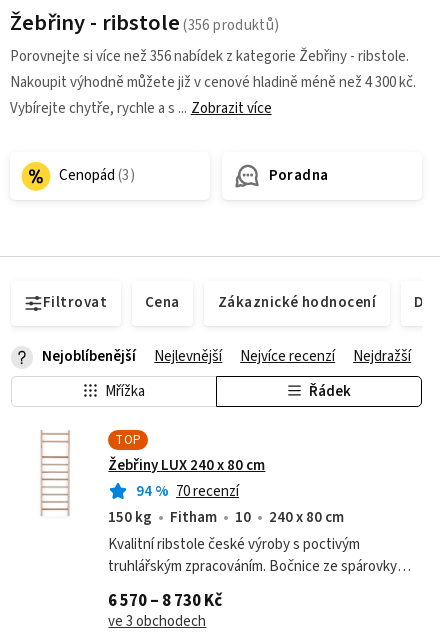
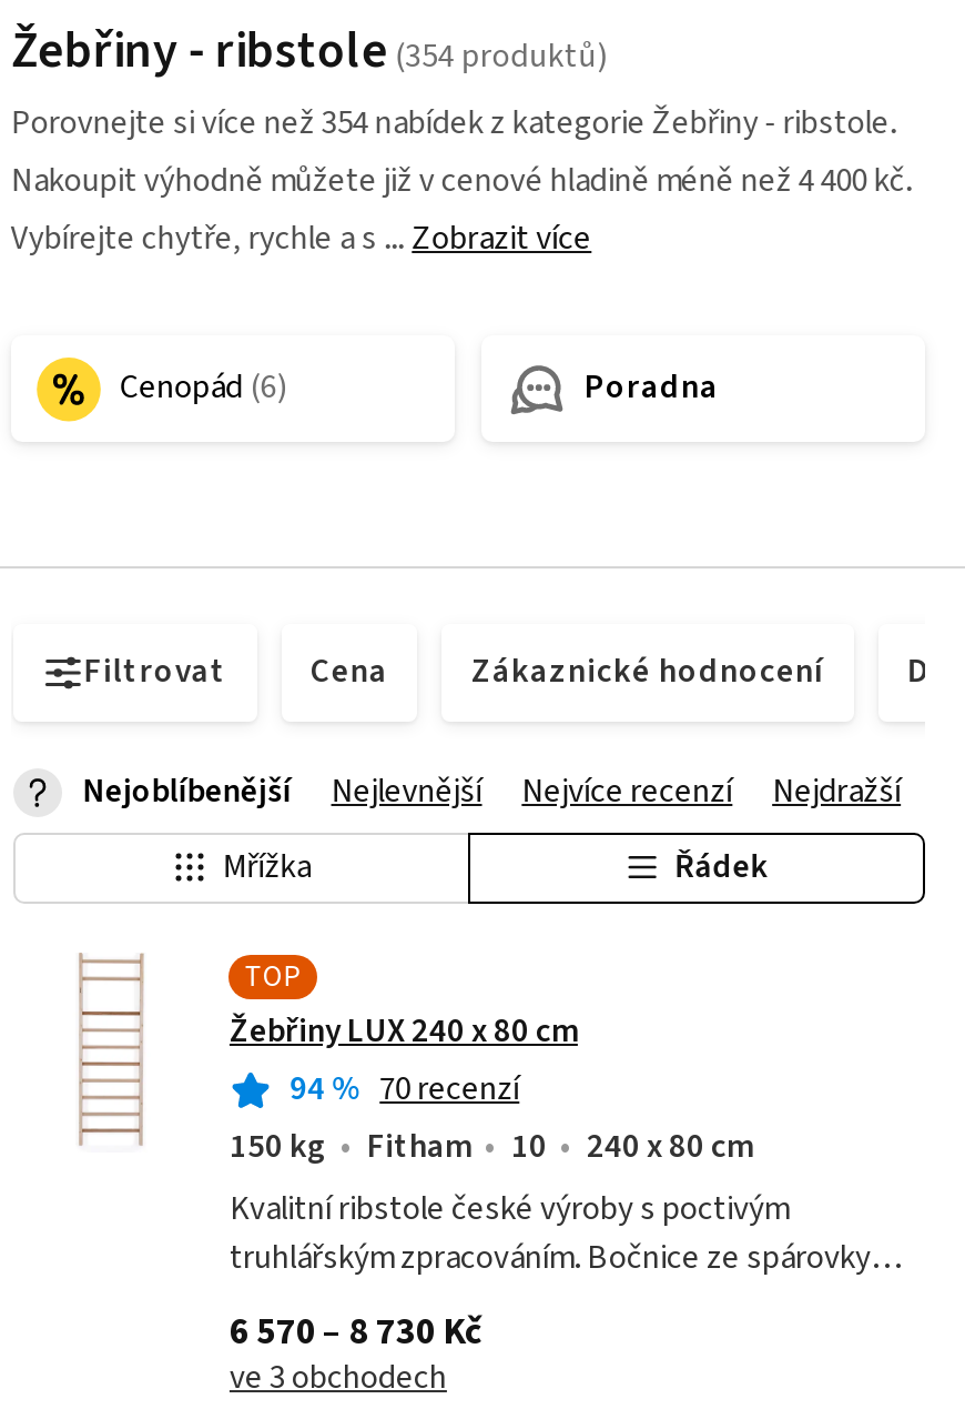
- Porovnejte si více než 356 nabídek z kategorie Žebřiny - ribstole.
+ Porovnejte si více než 354 nabídek z kategorie Žebřiny - ribstole.

- Nakoupit výhodně můžete již v cenové hladině méně než 4 300 kč.
+ Nakoupit výhodně můžete již v cenové hladině méně než 4 400 kč.
